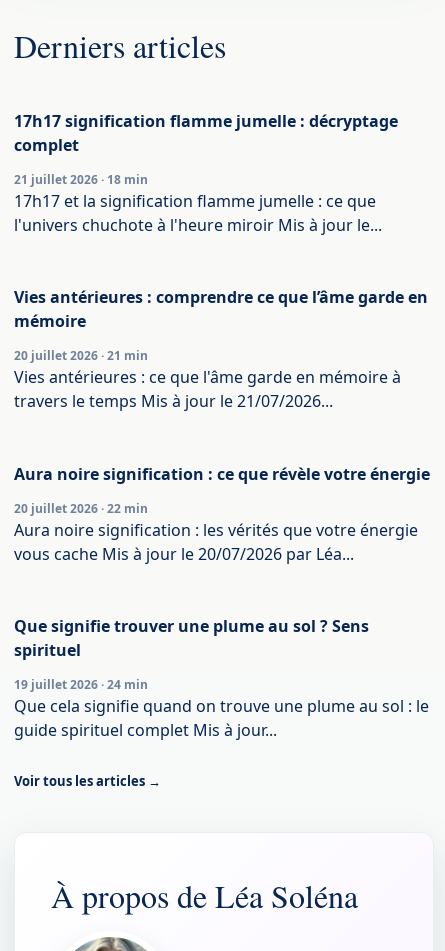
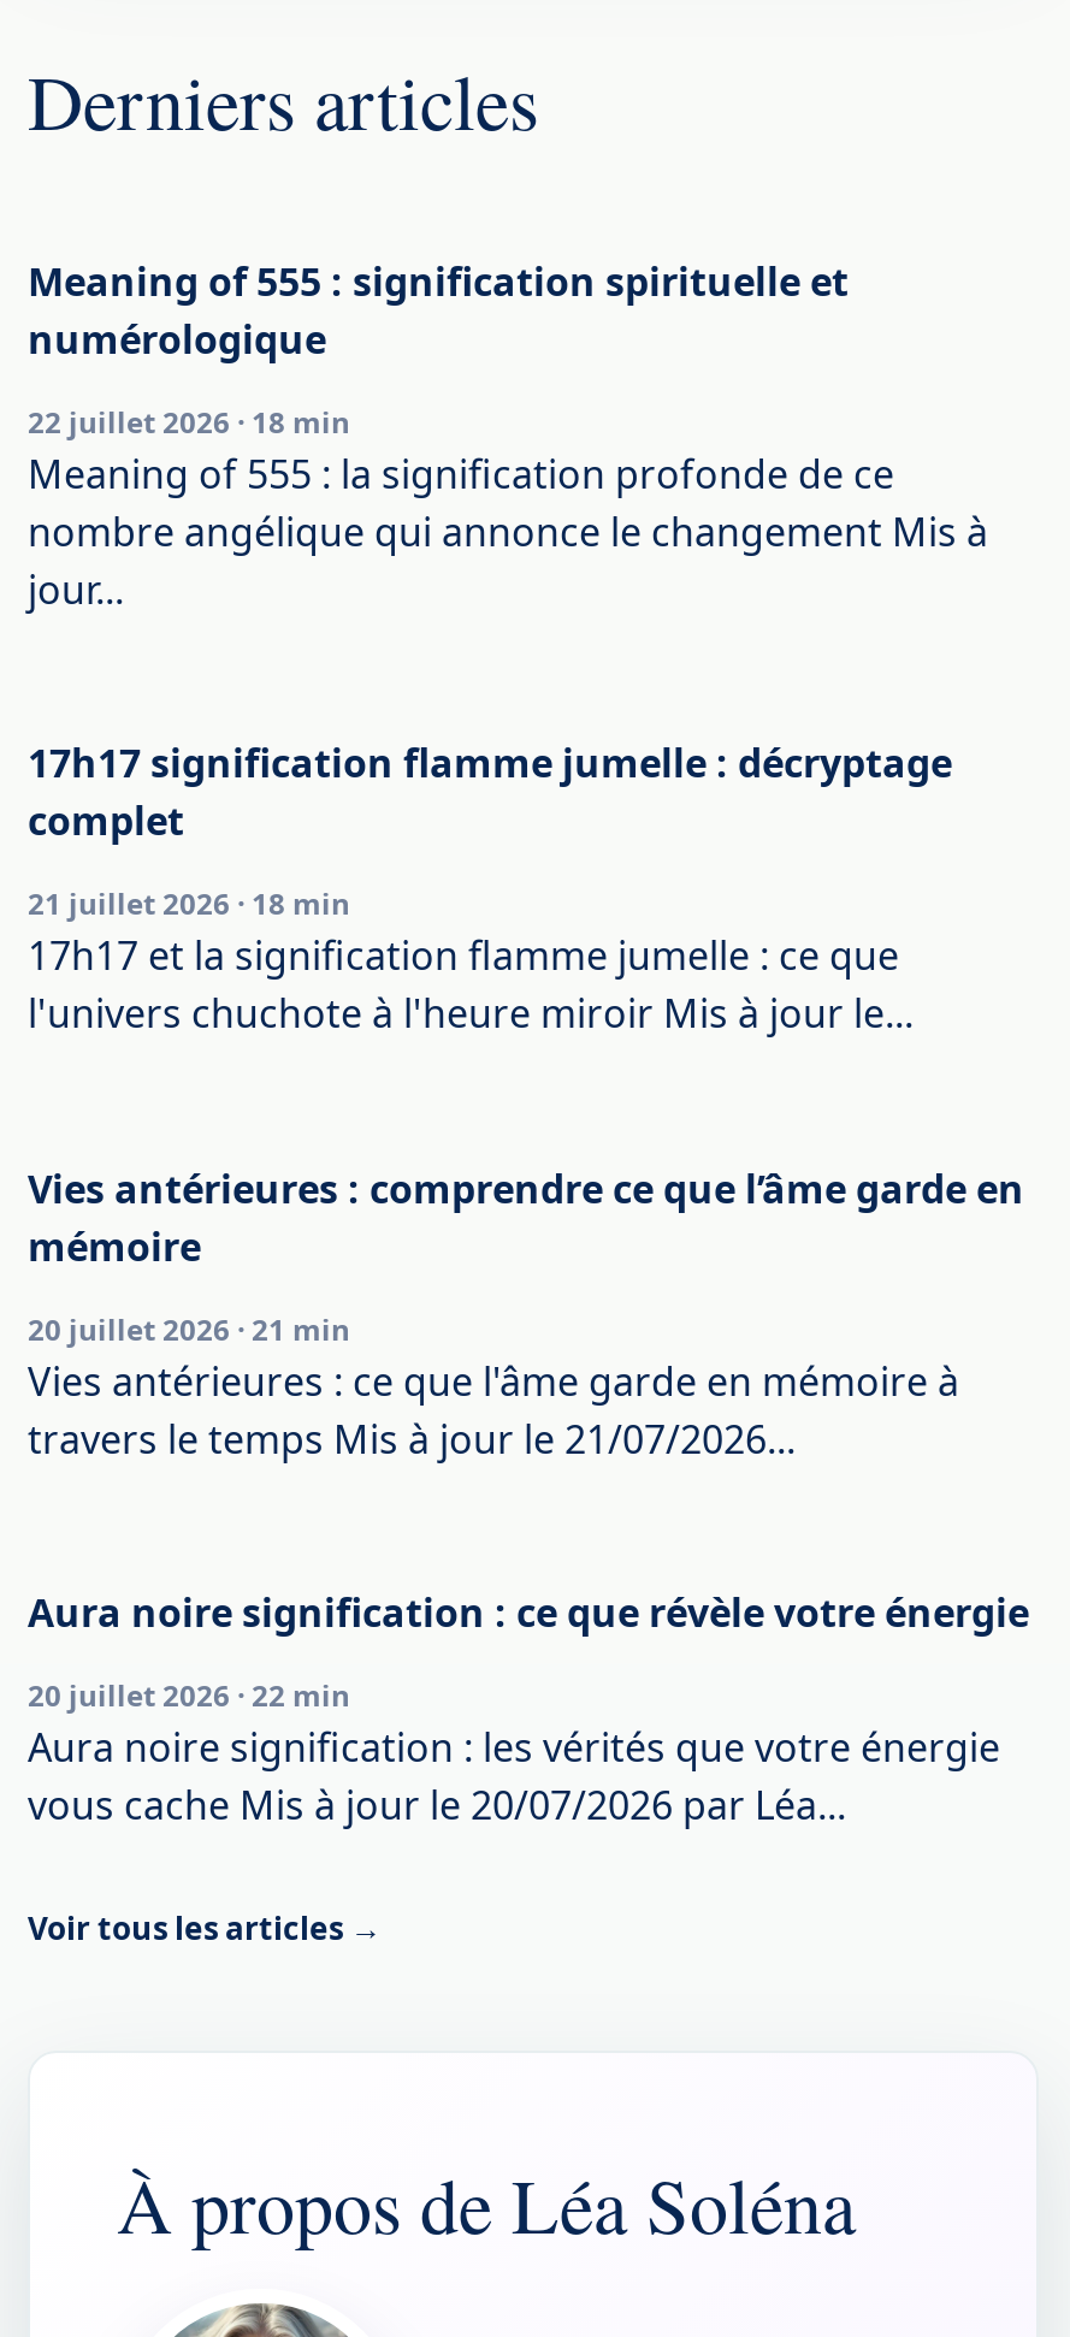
+ Meaning of 555 : signification spirituelle et
+ numérologique
+ 22 juillet 2026 · 18 min
+ Meaning of 555 : la signification profonde de ce
+ nombre angélique qui annonce le changement Mis à
+ jour...

moved down: 17h17 signification flamme jumelle : décryptage | complet | 21 juillet 2026 · 18 min | ... | Aura noire signification : les vérités que votre énergie | vous cache Mis à jour le 20/07/2026 par Léa...

- Que signifie trouver une plume au sol ? Sens
- spirituel
- 19 juillet 2026 · 24 min
- Que cela signifie quand on trouve une plume au sol : le
- guide spirituel complet Mis à jour...
